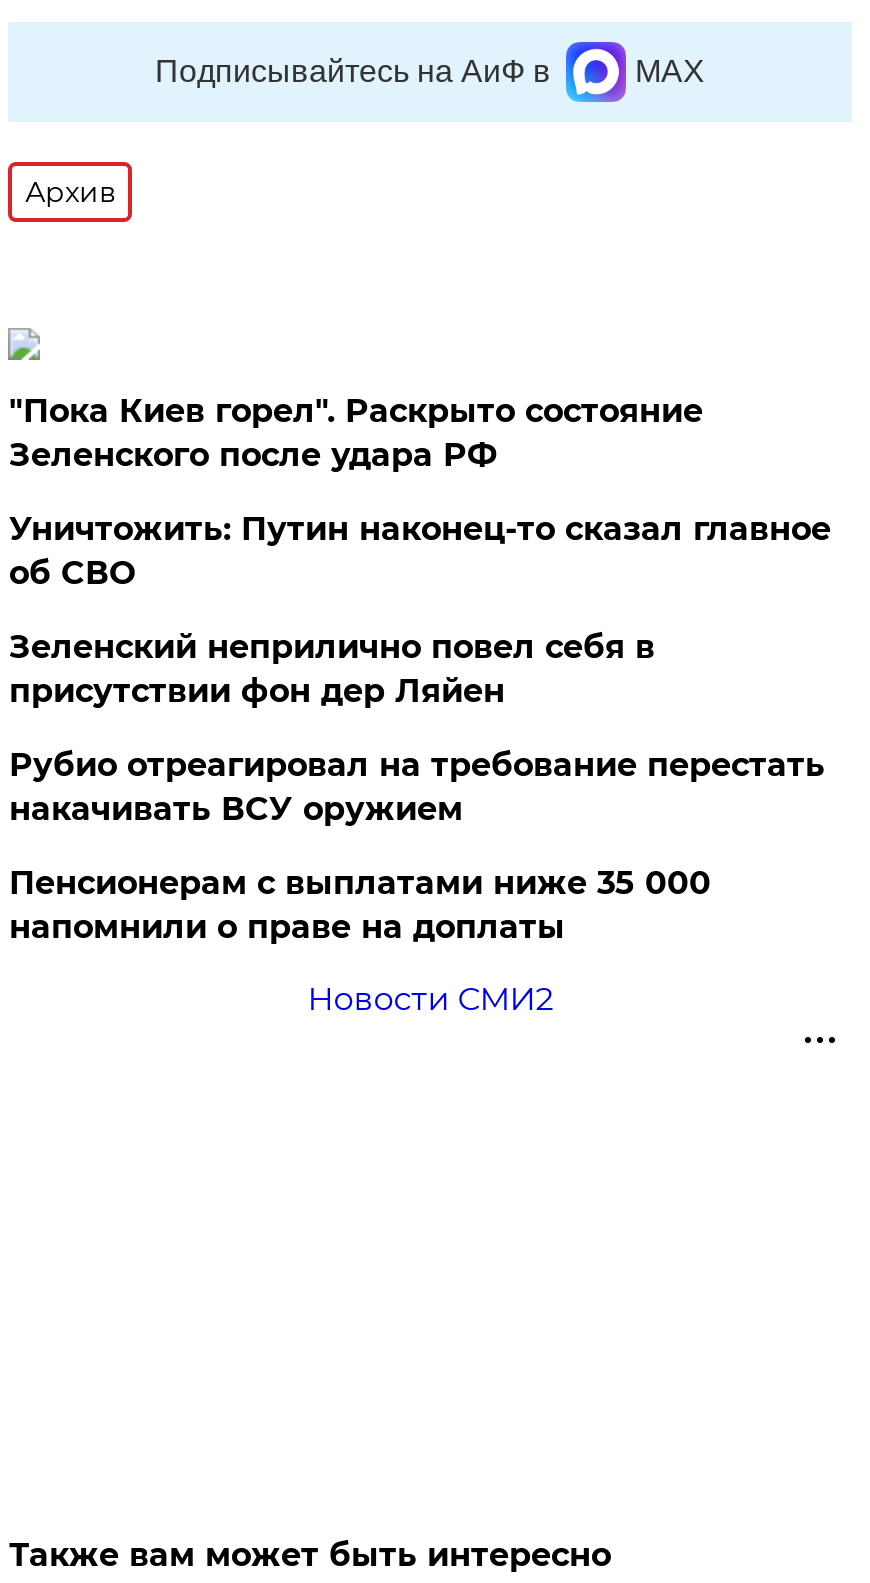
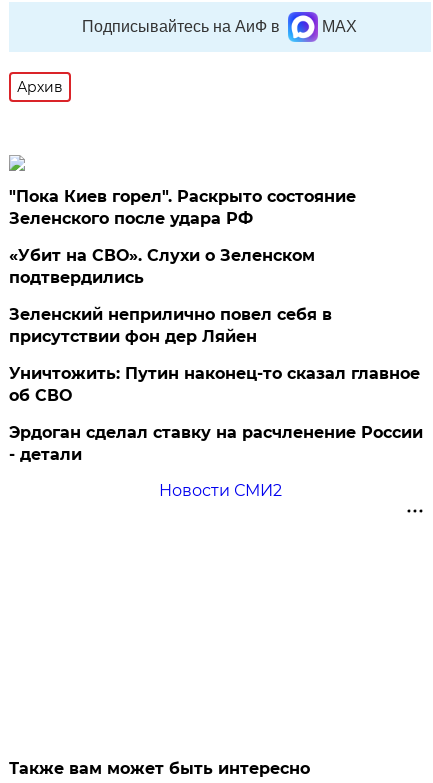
+ «Убит на СВО». Слухи о Зеленском
+ подтвердились

moved down: Уничтожить: Путин наконец-то сказал главное | об СВО

- Рубио отреагировал на требование перестать
- накачивать ВСУ оружием

- Пенсионерам с выплатами ниже 35 000
- напомнили о праве на доплаты
+ Эрдоган сделал ставку на расчленение России
+ - детали
